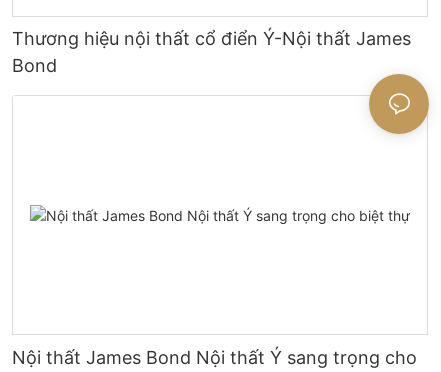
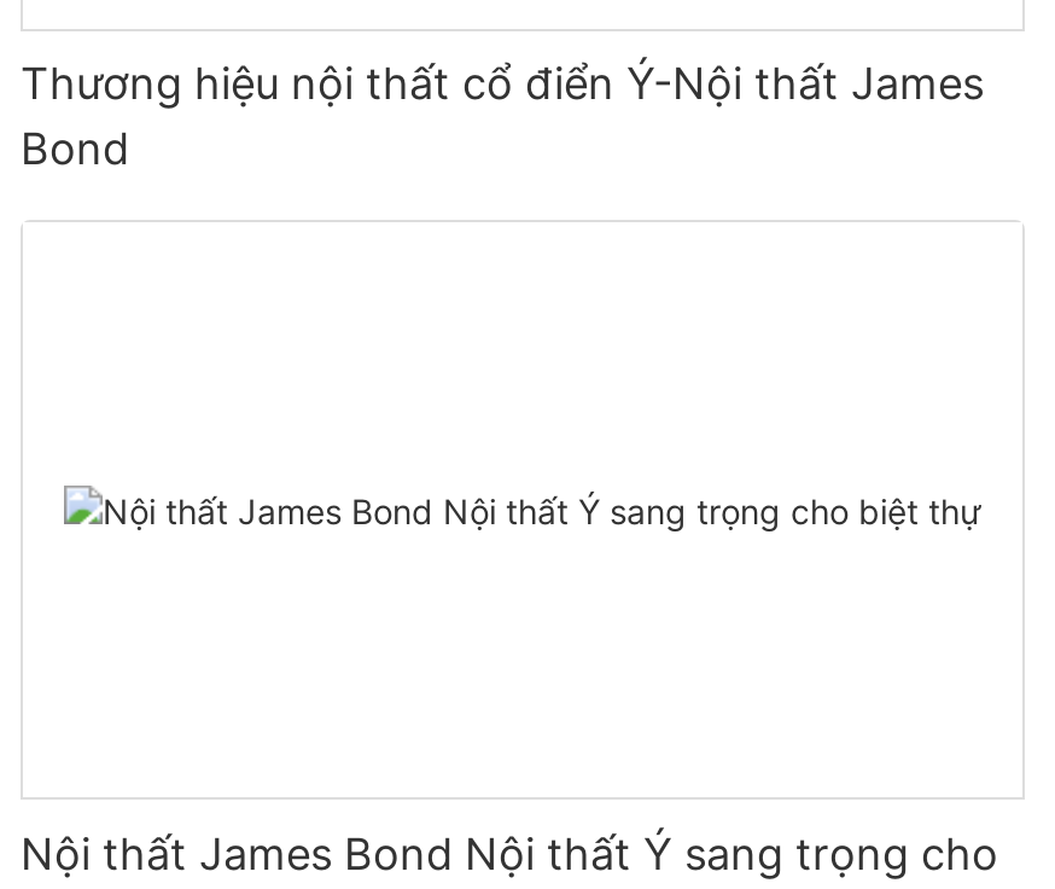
- [image]
